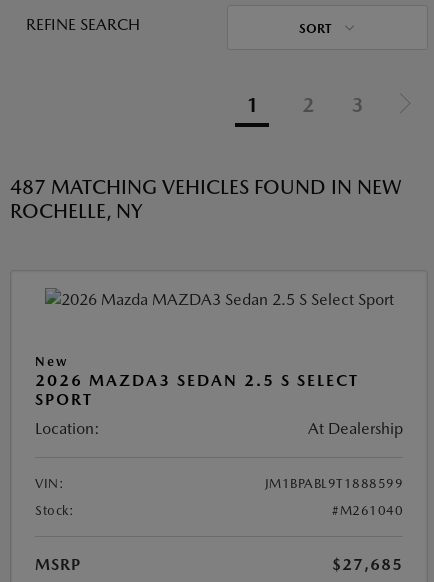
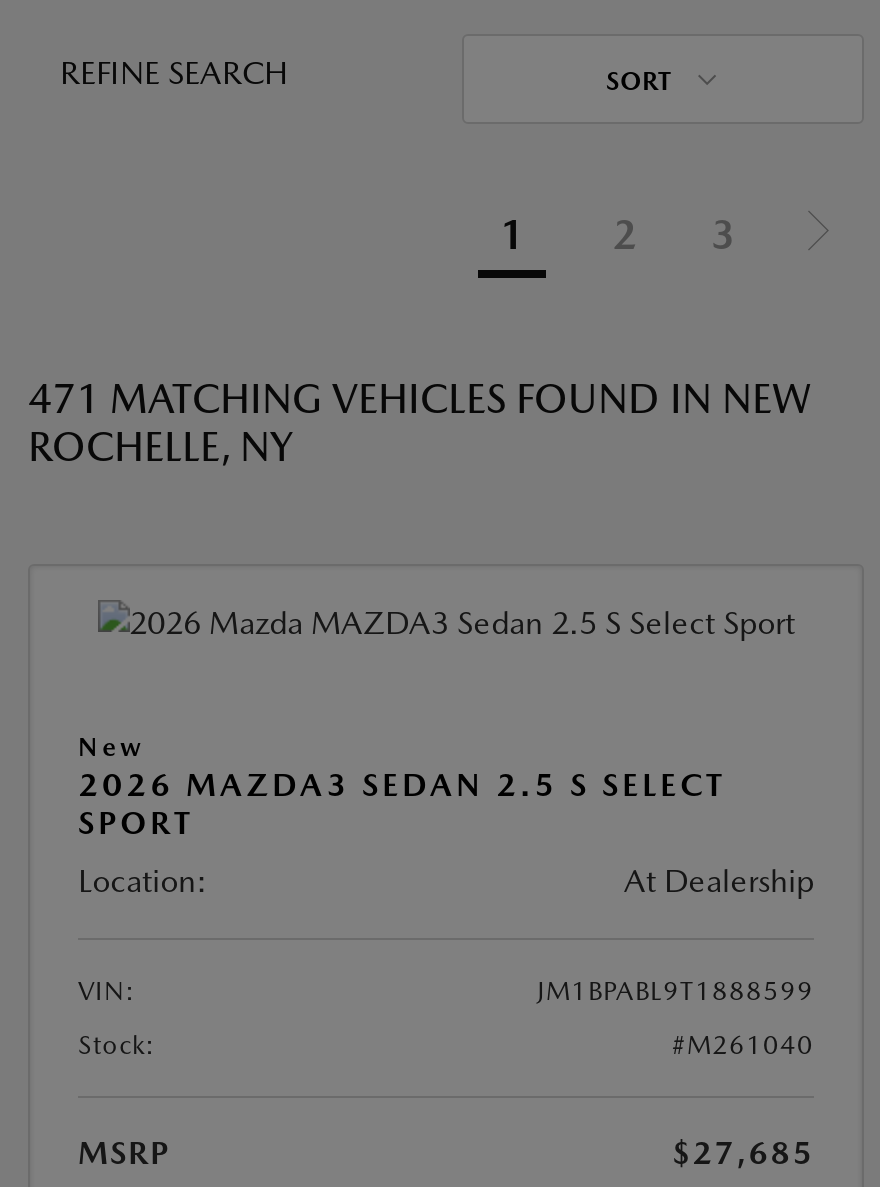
- 487 MATCHING VEHICLES FOUND IN NEW
+ 471 MATCHING VEHICLES FOUND IN NEW
